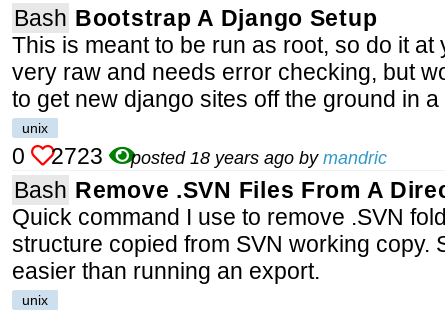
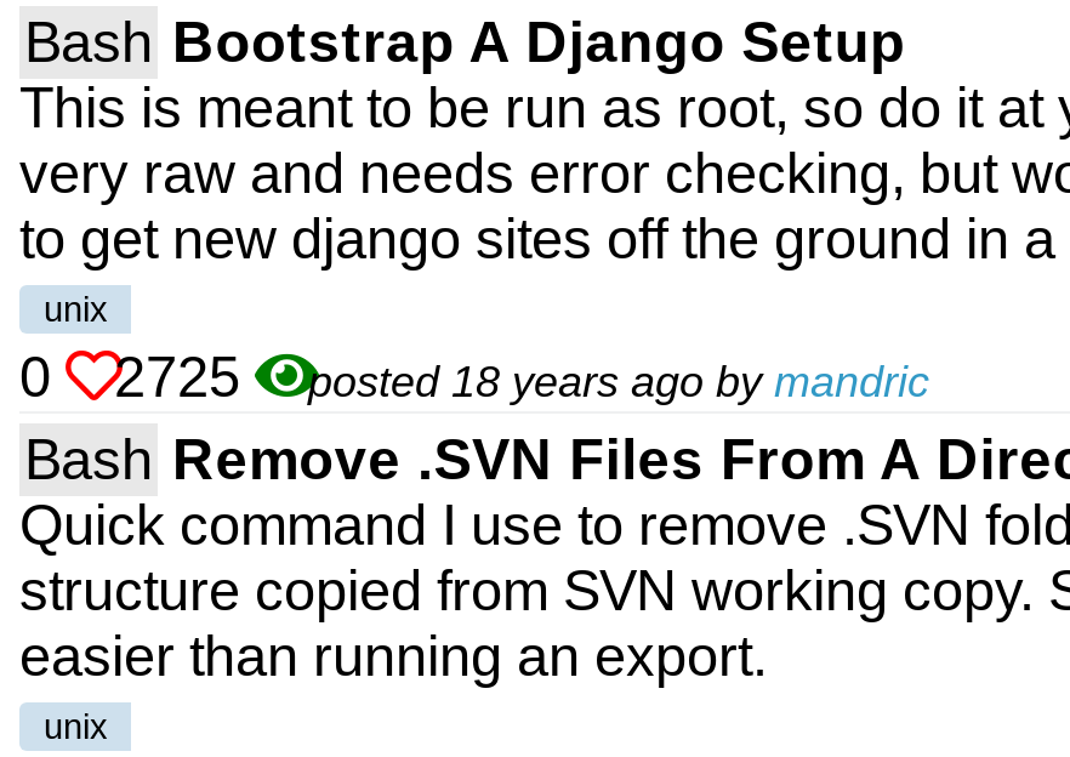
- 0 2723 posted 18 years ago by mandric
+ 0 2725 posted 18 years ago by mandric
